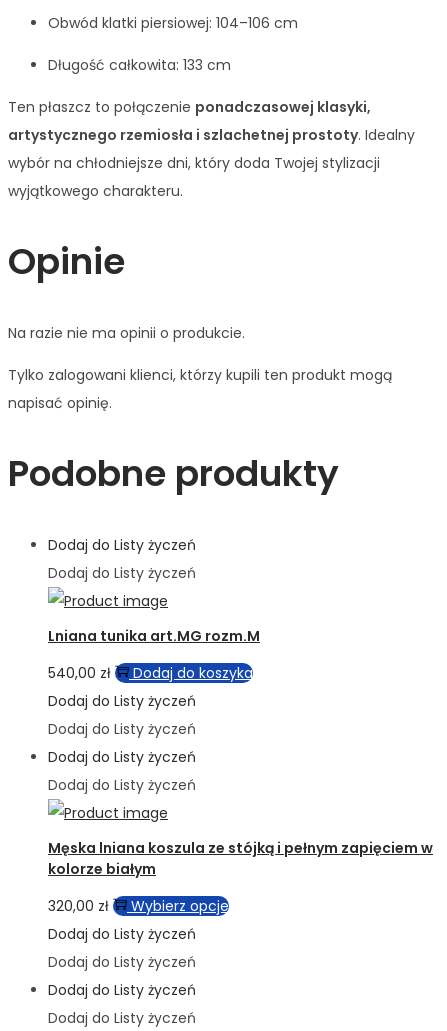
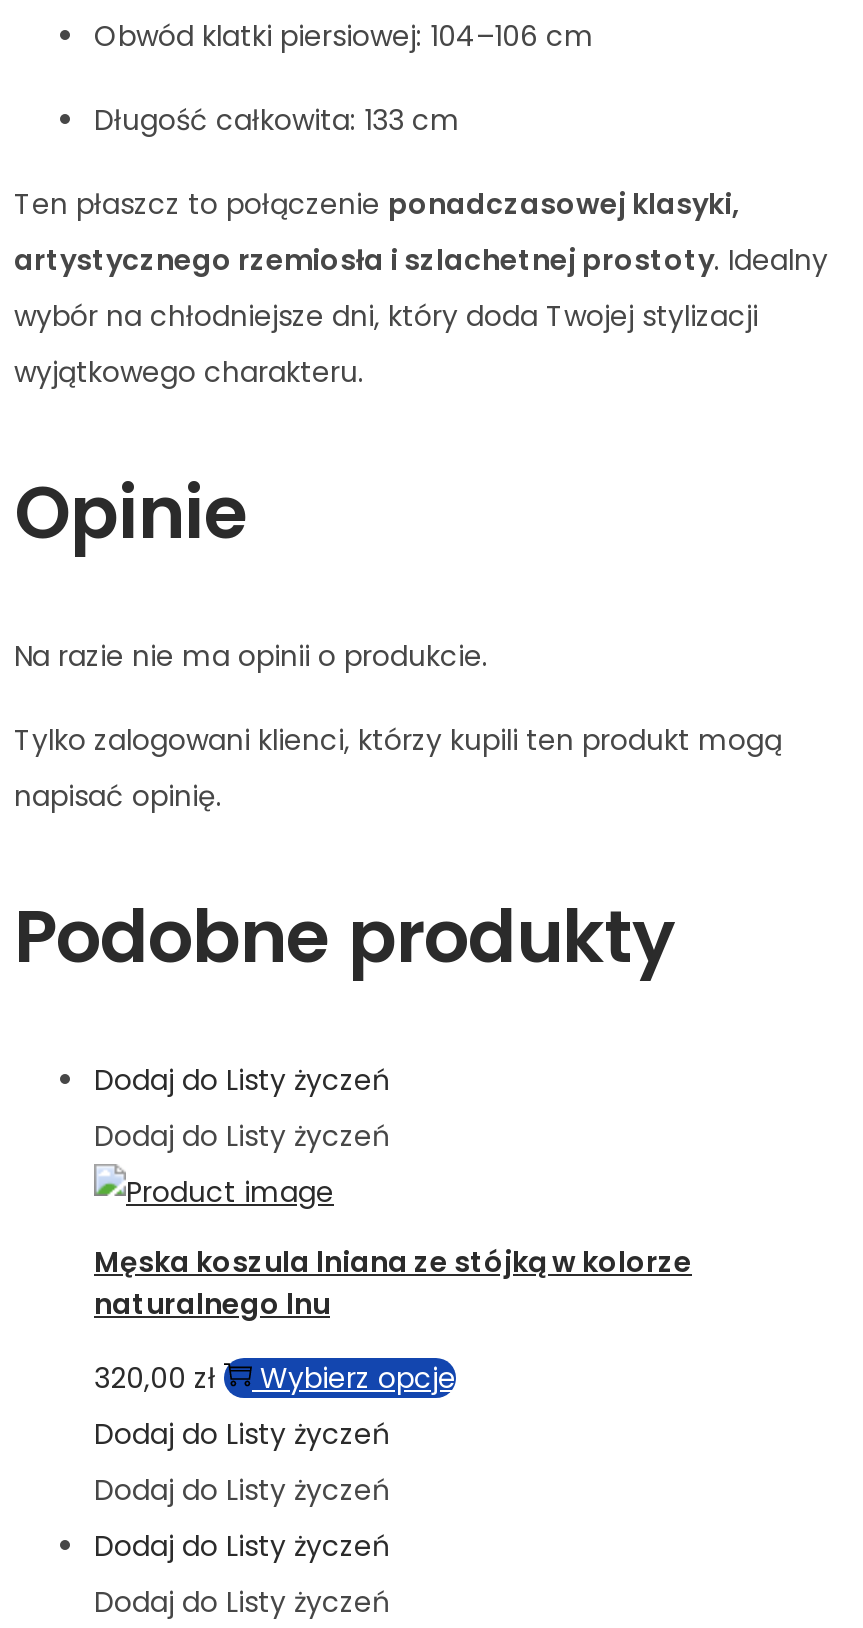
- Lniana tunika art.MG rozm.M
- 540,00 zł
- Dodaj do koszyka
- Dodaj do Listy życzeń
- Dodaj do Listy życzeń
- Dodaj do Listy życzeń
- Dodaj do Listy życzeń
- Męska lniana koszula ze stójką i pełnym zapięciem w
- kolorze białym
+ Męska koszula lniana ze stójką w kolorze
+ naturalnego lnu
